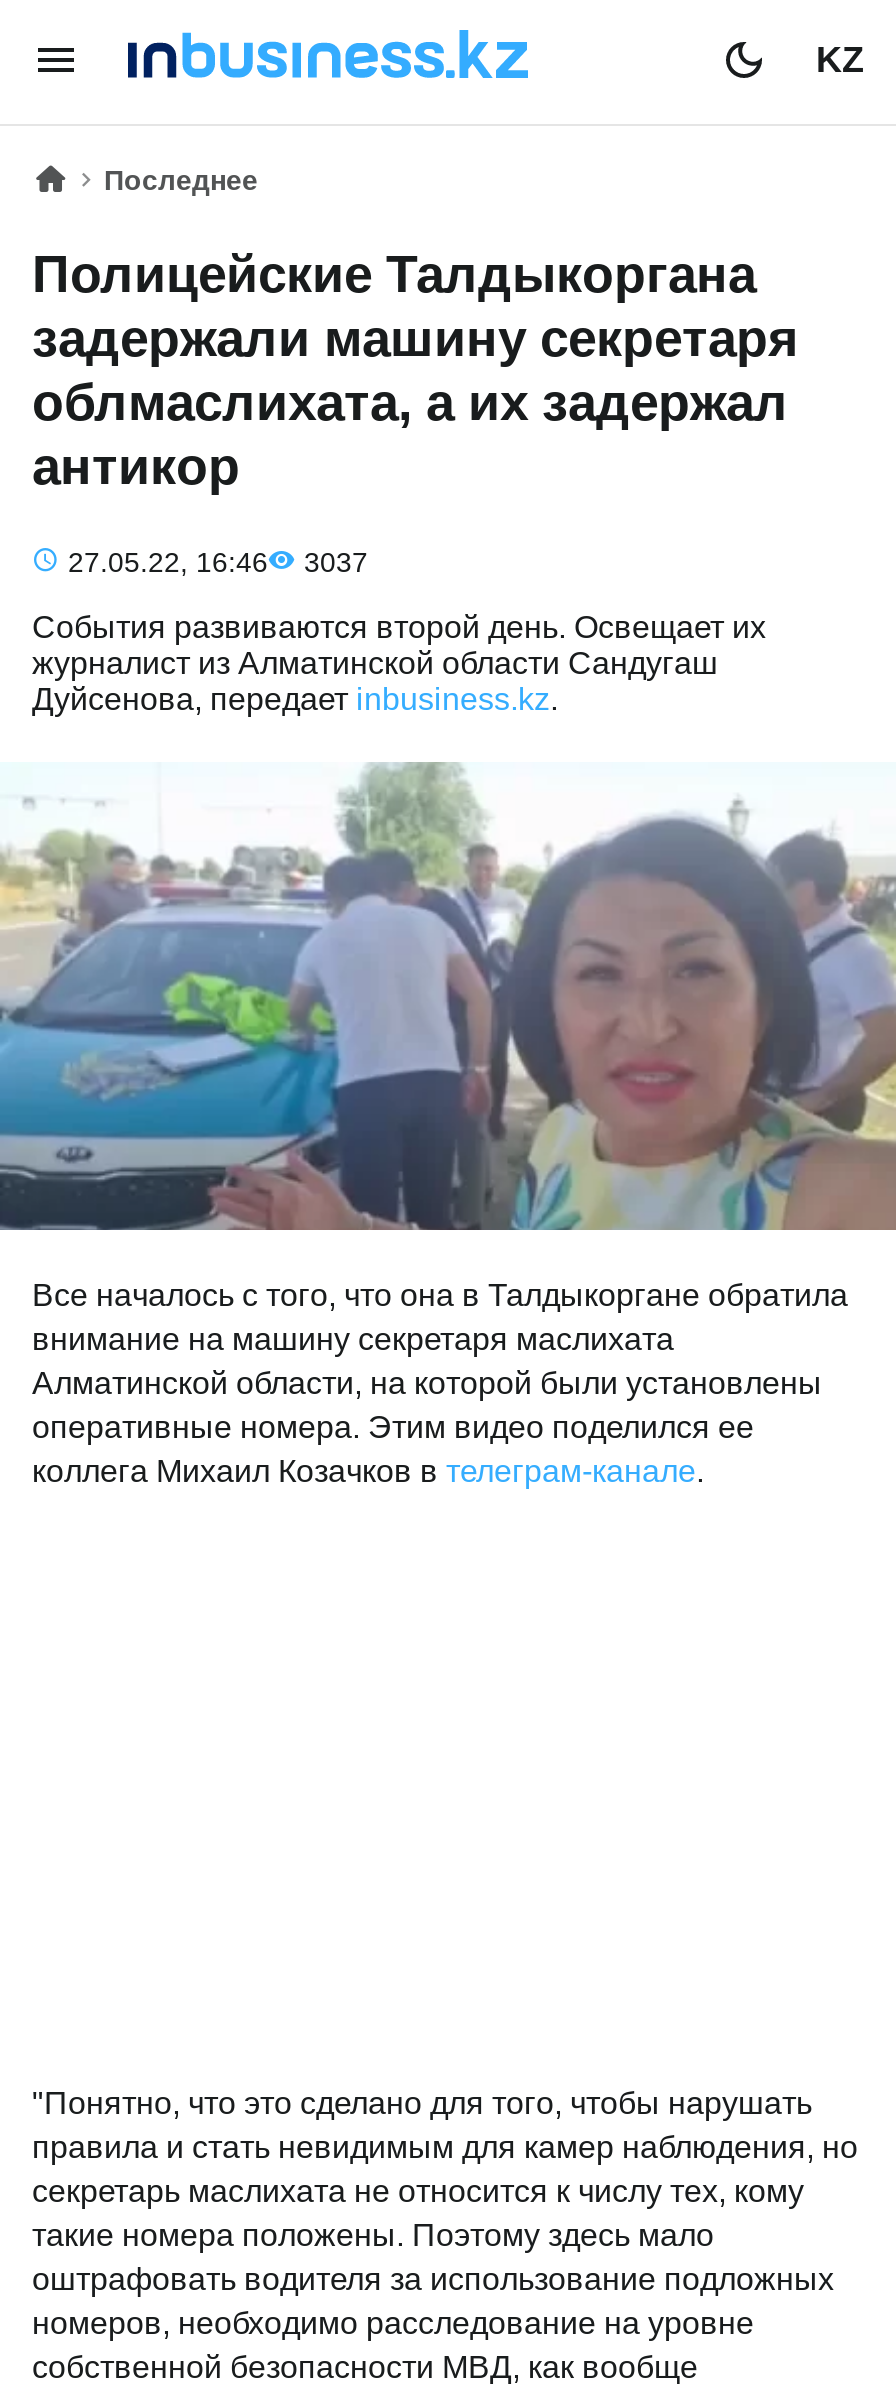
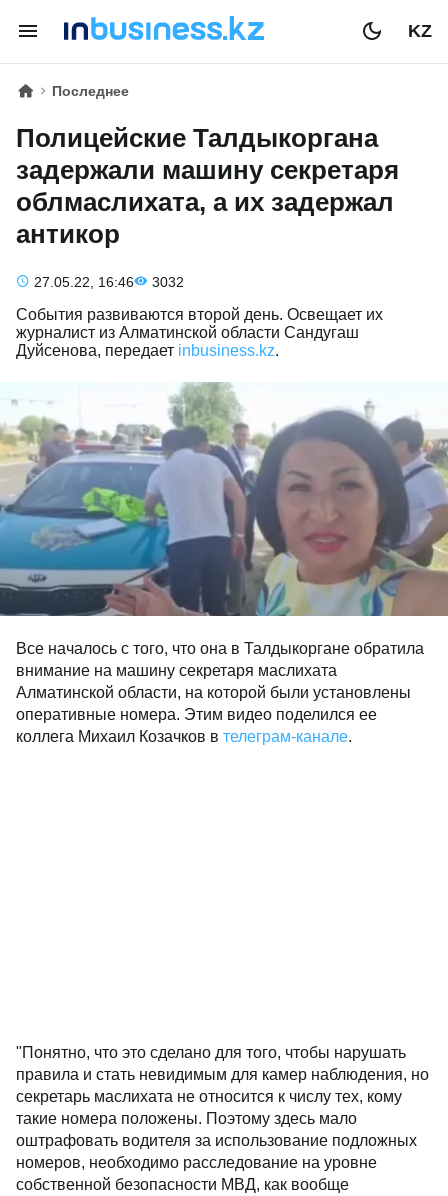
- 27.05.22, 16:46 3037
+ 27.05.22, 16:46 3032
